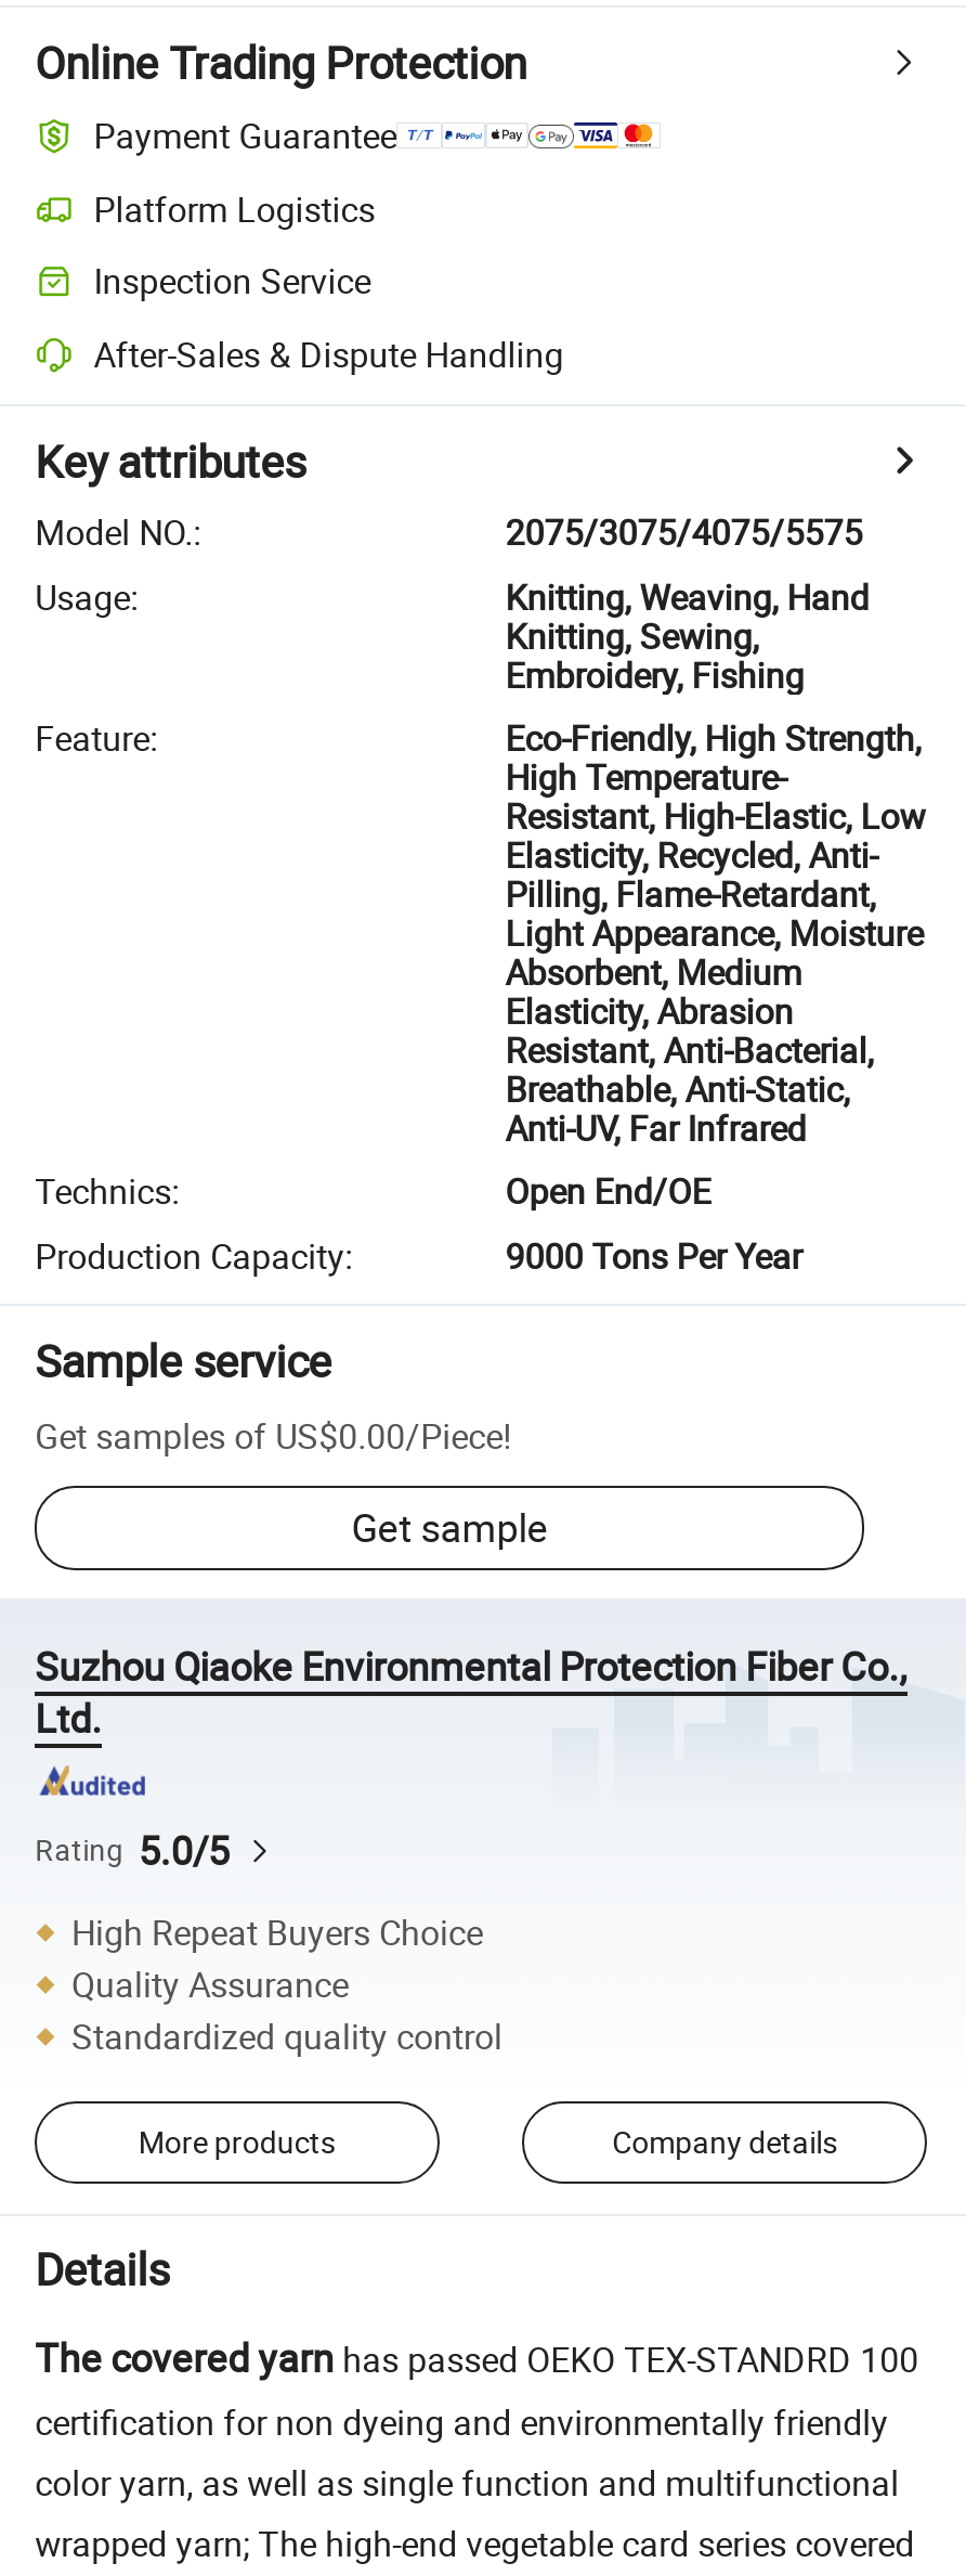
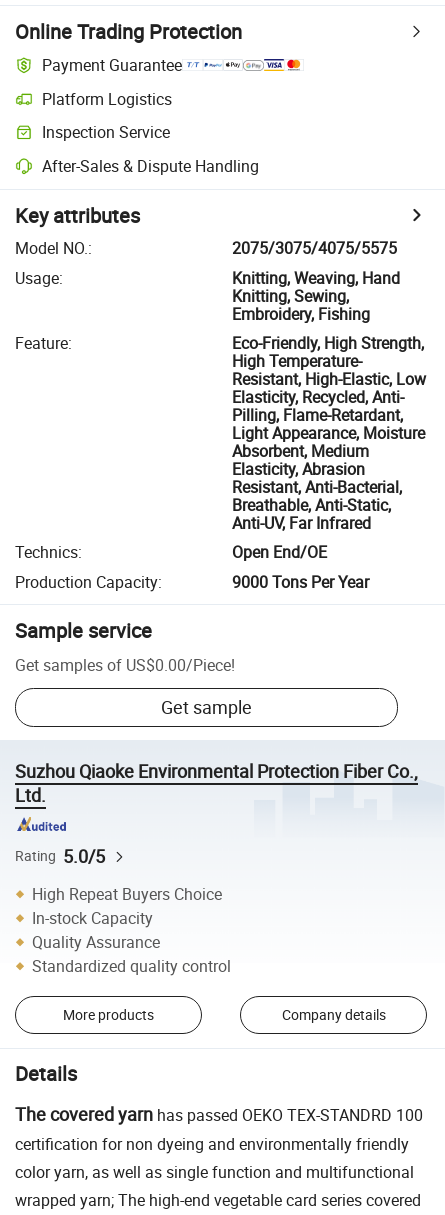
+ In-stock Capacity
